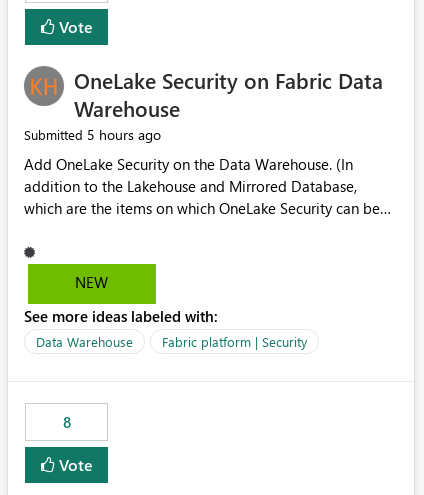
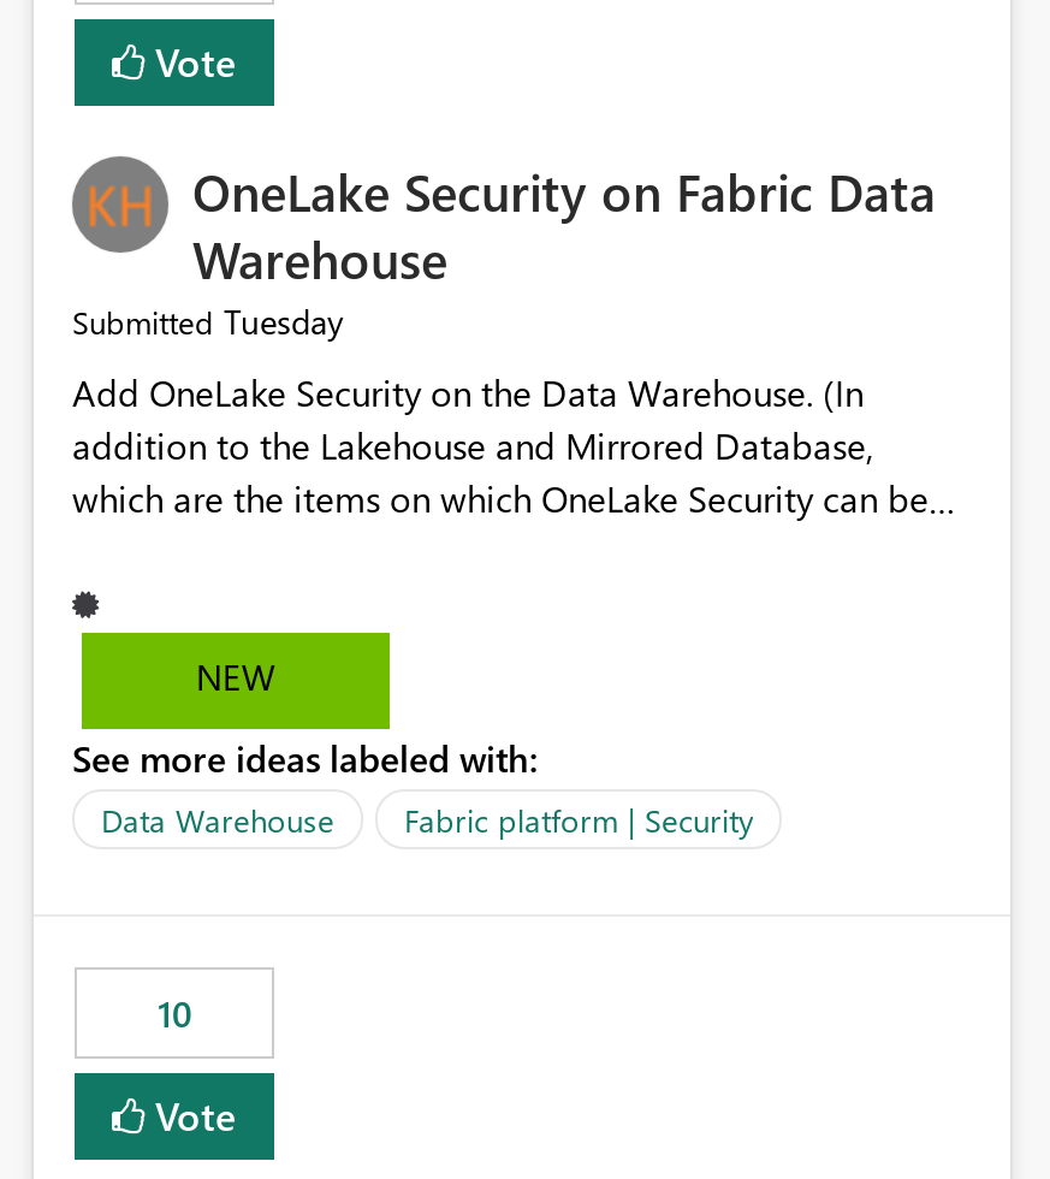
- Submitted 5 hours ago
+ Submitted Tuesday

- 8
+ 10
